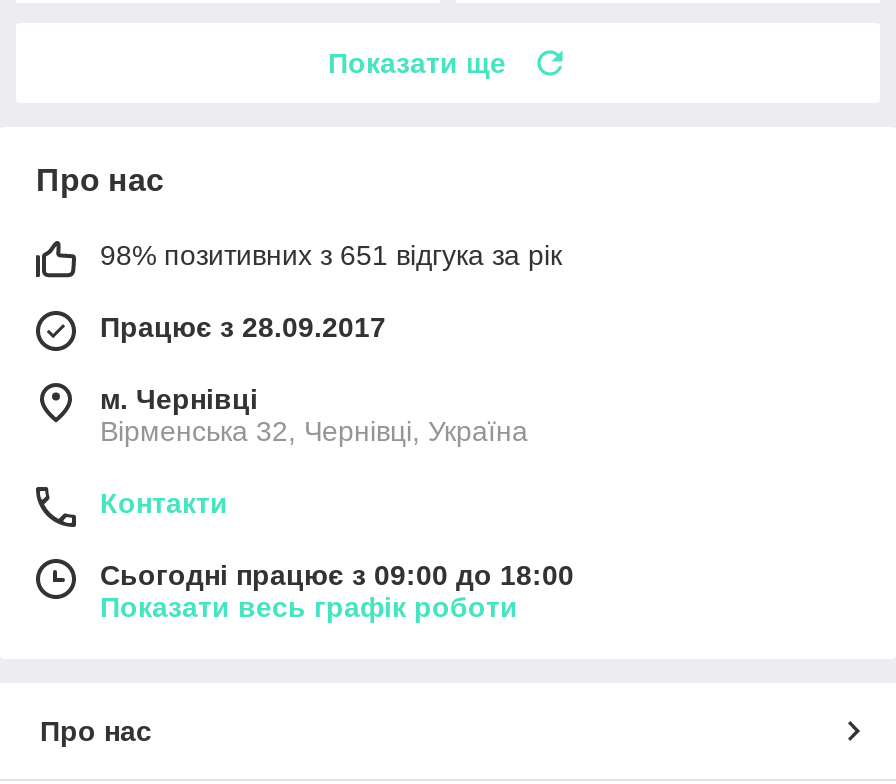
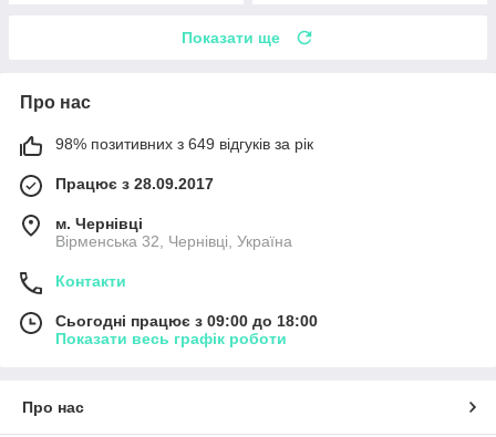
- 98% позитивних з 651 відгука за рік
+ 98% позитивних з 649 відгуків за рік
